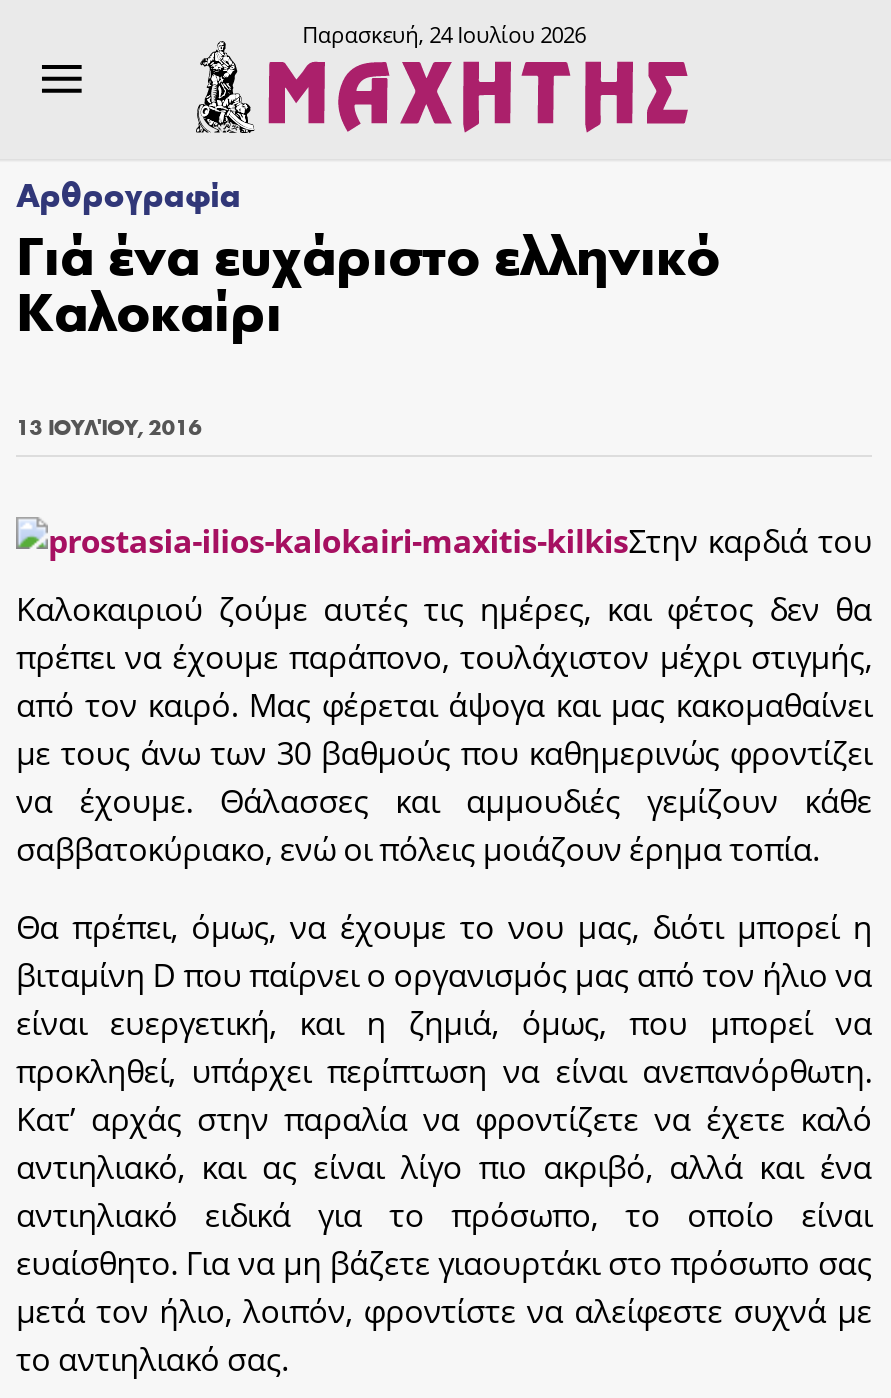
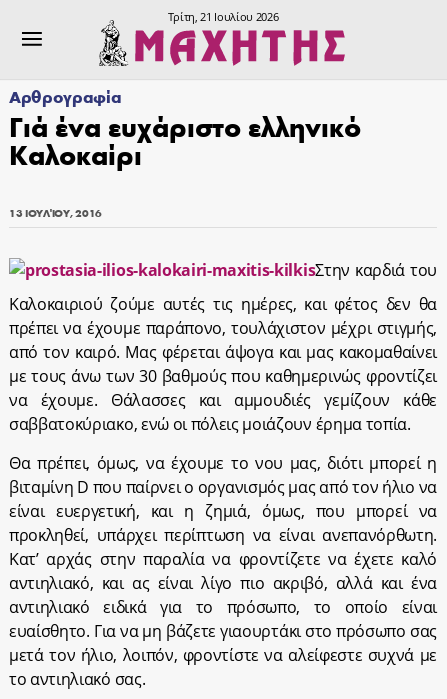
- Παρασκευή, 24 Ιουλίου 2026
+ Τρίτη, 21 Ιουλίου 2026
